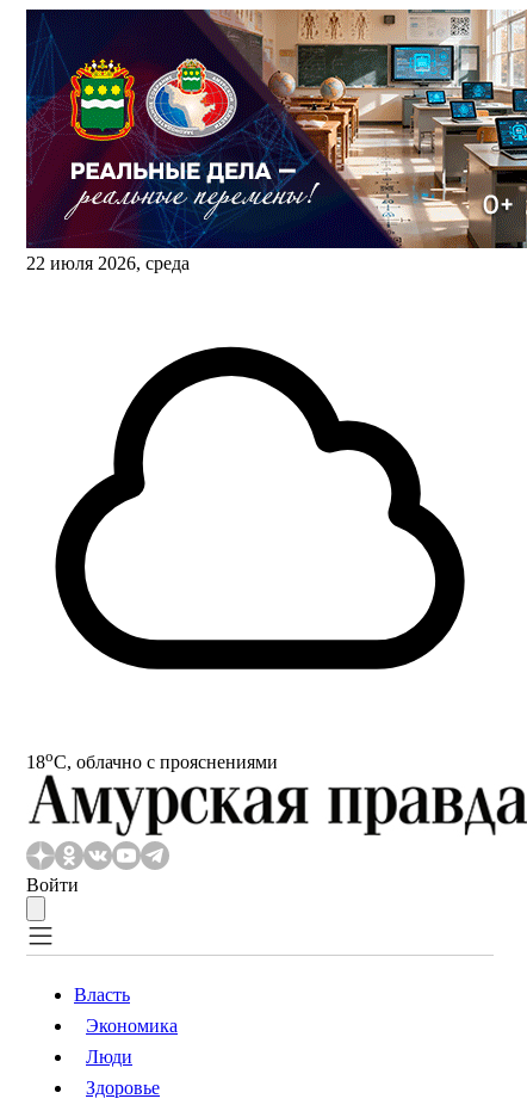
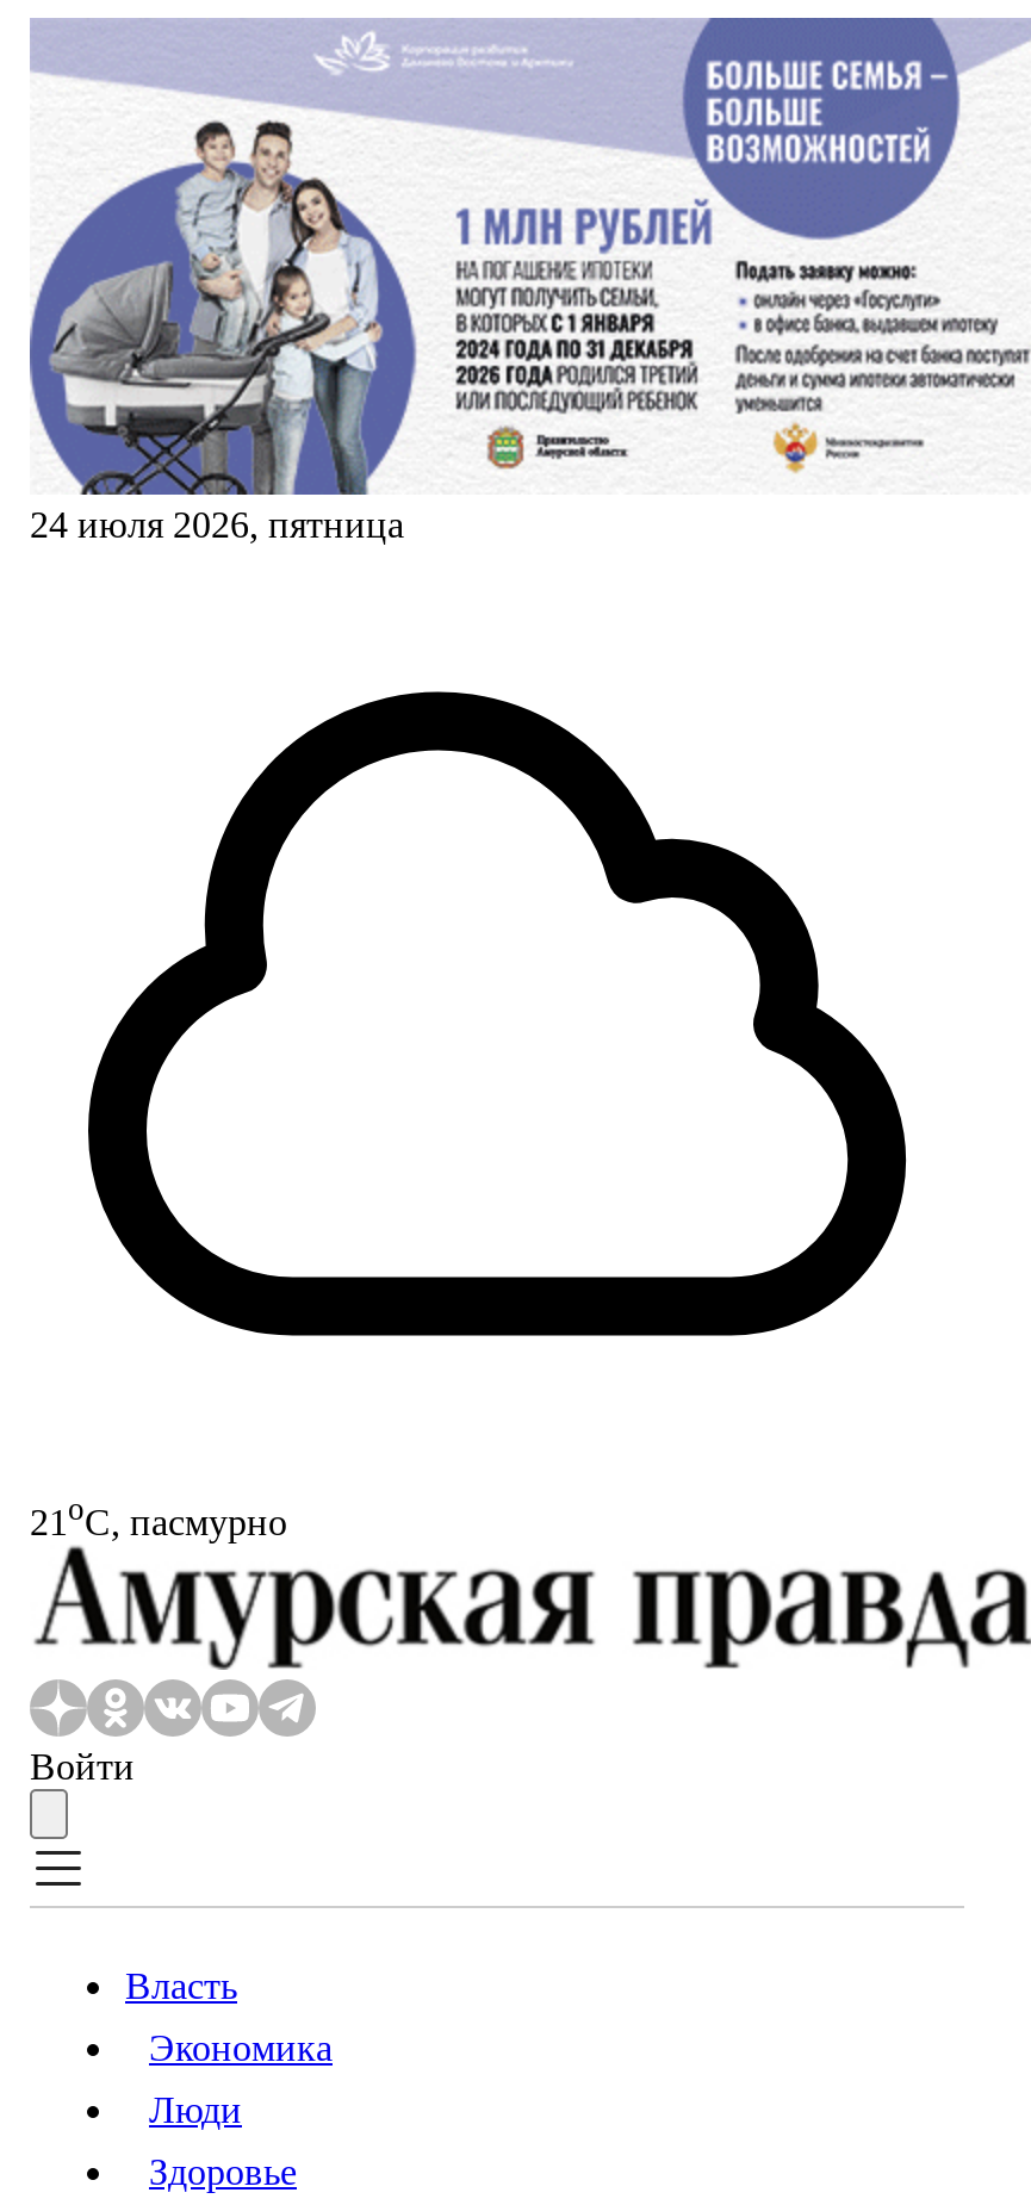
- [image]
- 22 июля 2026, среда
+ [image]
+ 24 июля 2026, пятница

- 18oС, облачно с прояснениями
+ 21oС, пасмурно
